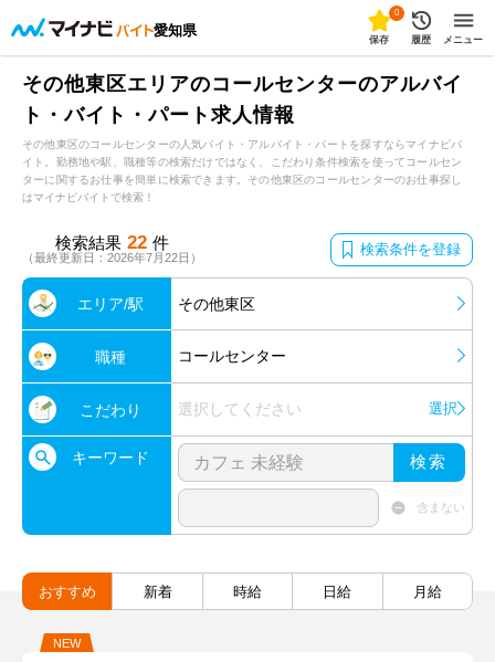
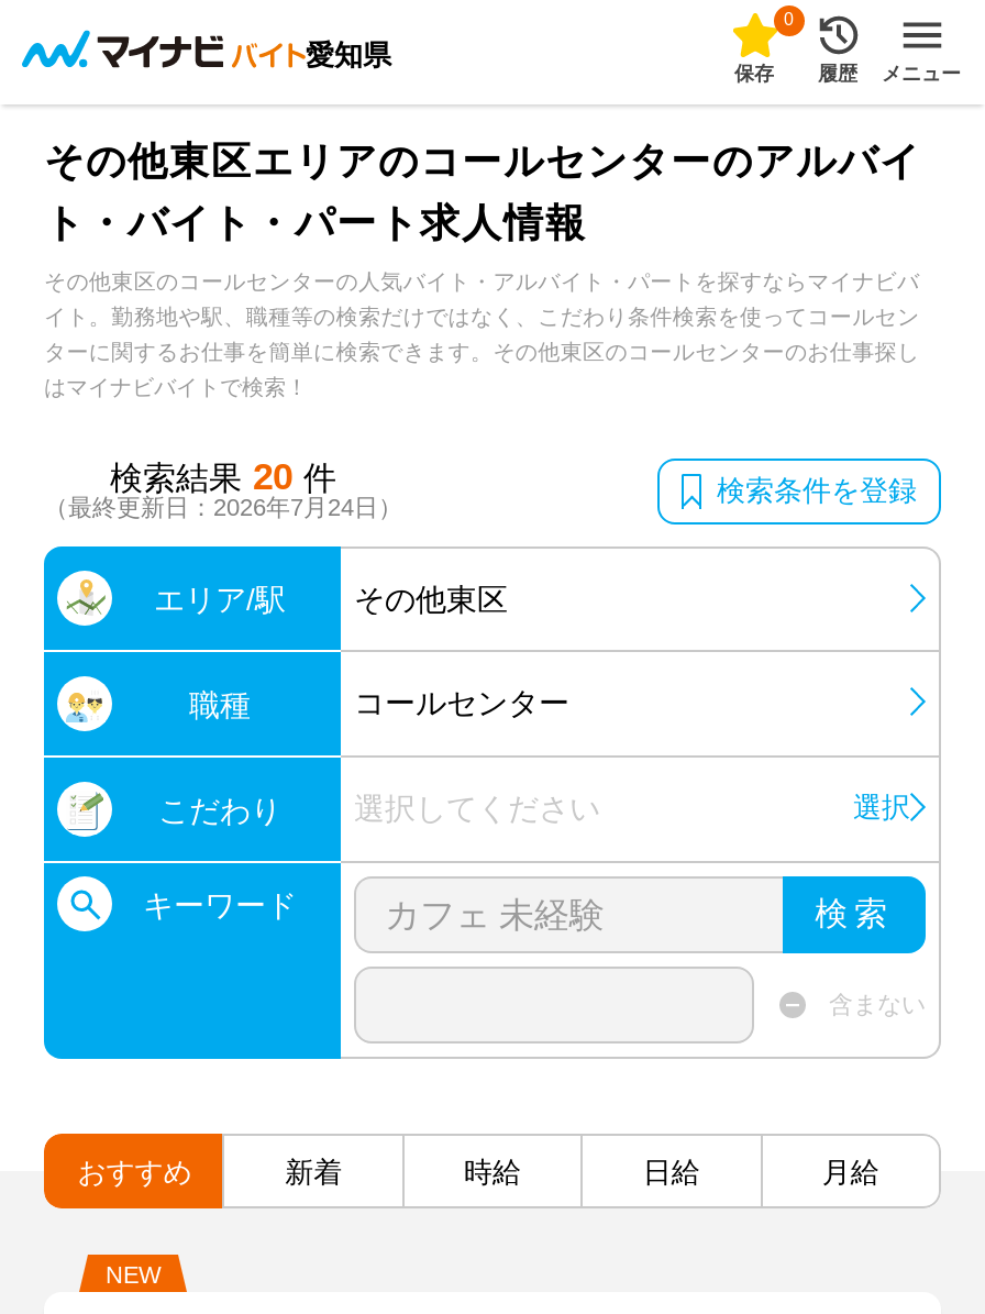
- 検索結果 22 件
+ 検索結果 20 件

- （最終更新日：2026年7月22日）
+ （最終更新日：2026年7月24日）
